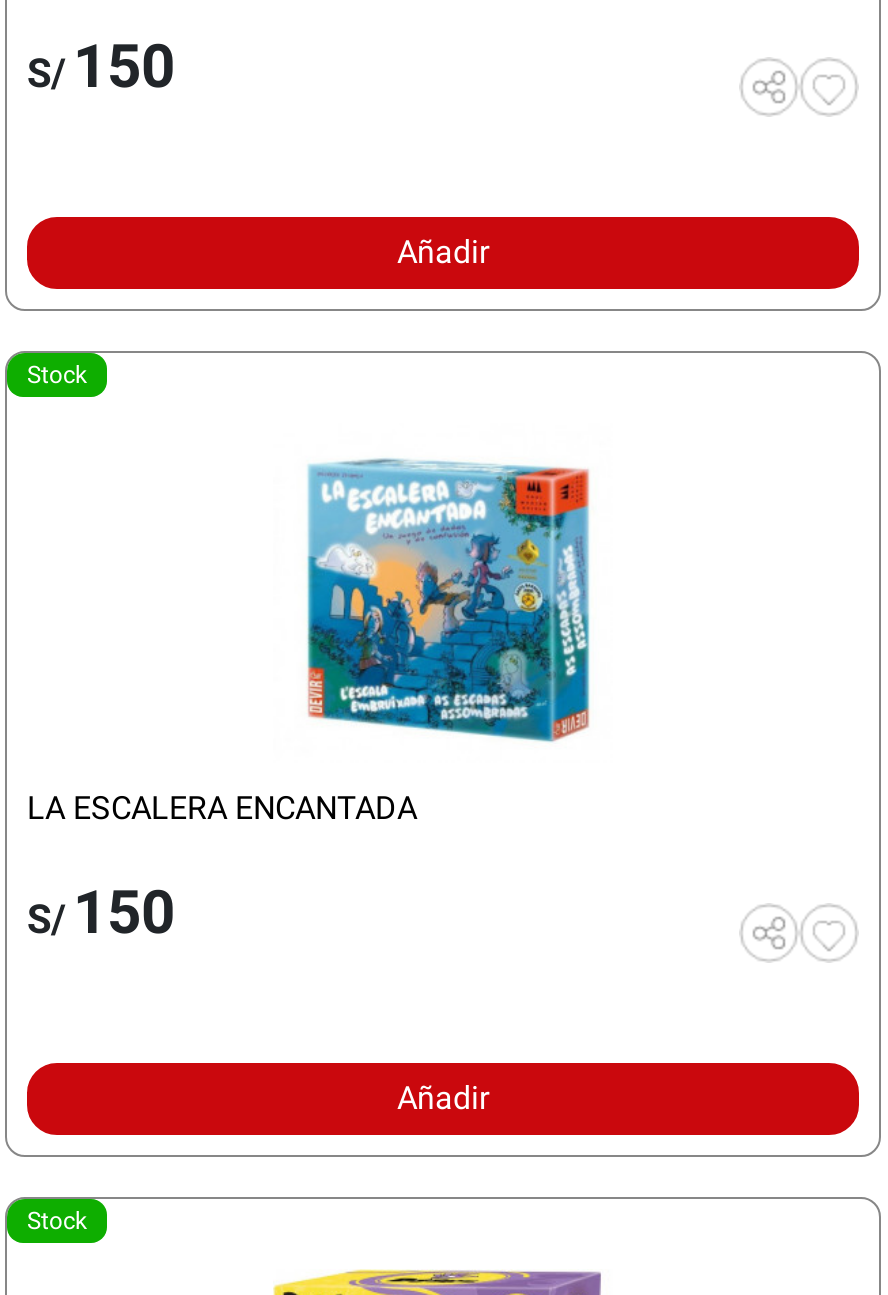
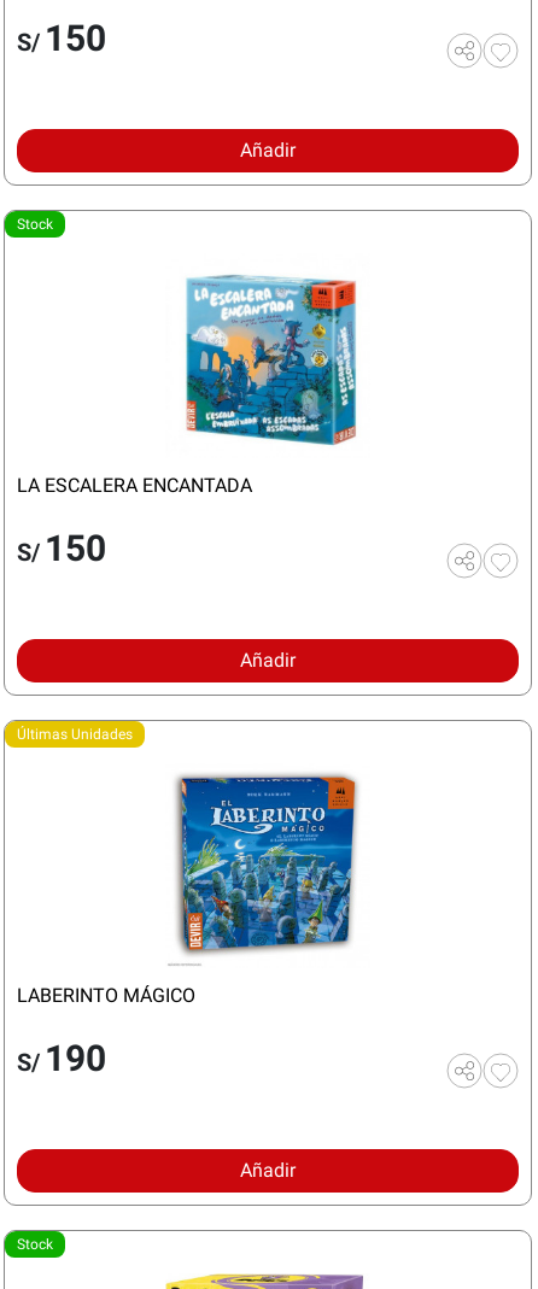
+ Últimas Unidades

+ [image]
+ LABERINTO MÁGICO
+ S/ 190
+ Añadir
